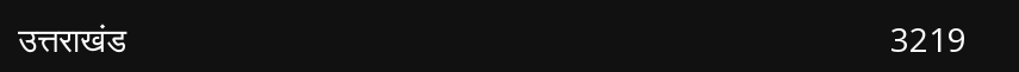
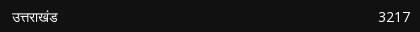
- 3219
+ 3217
